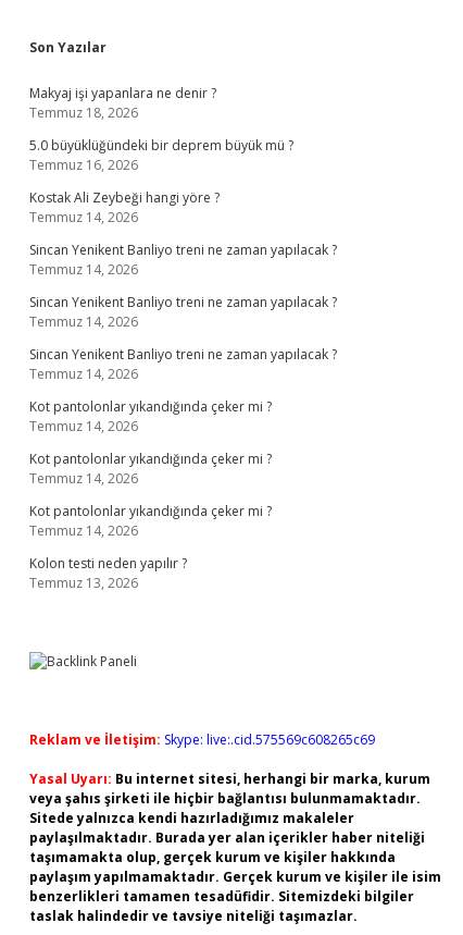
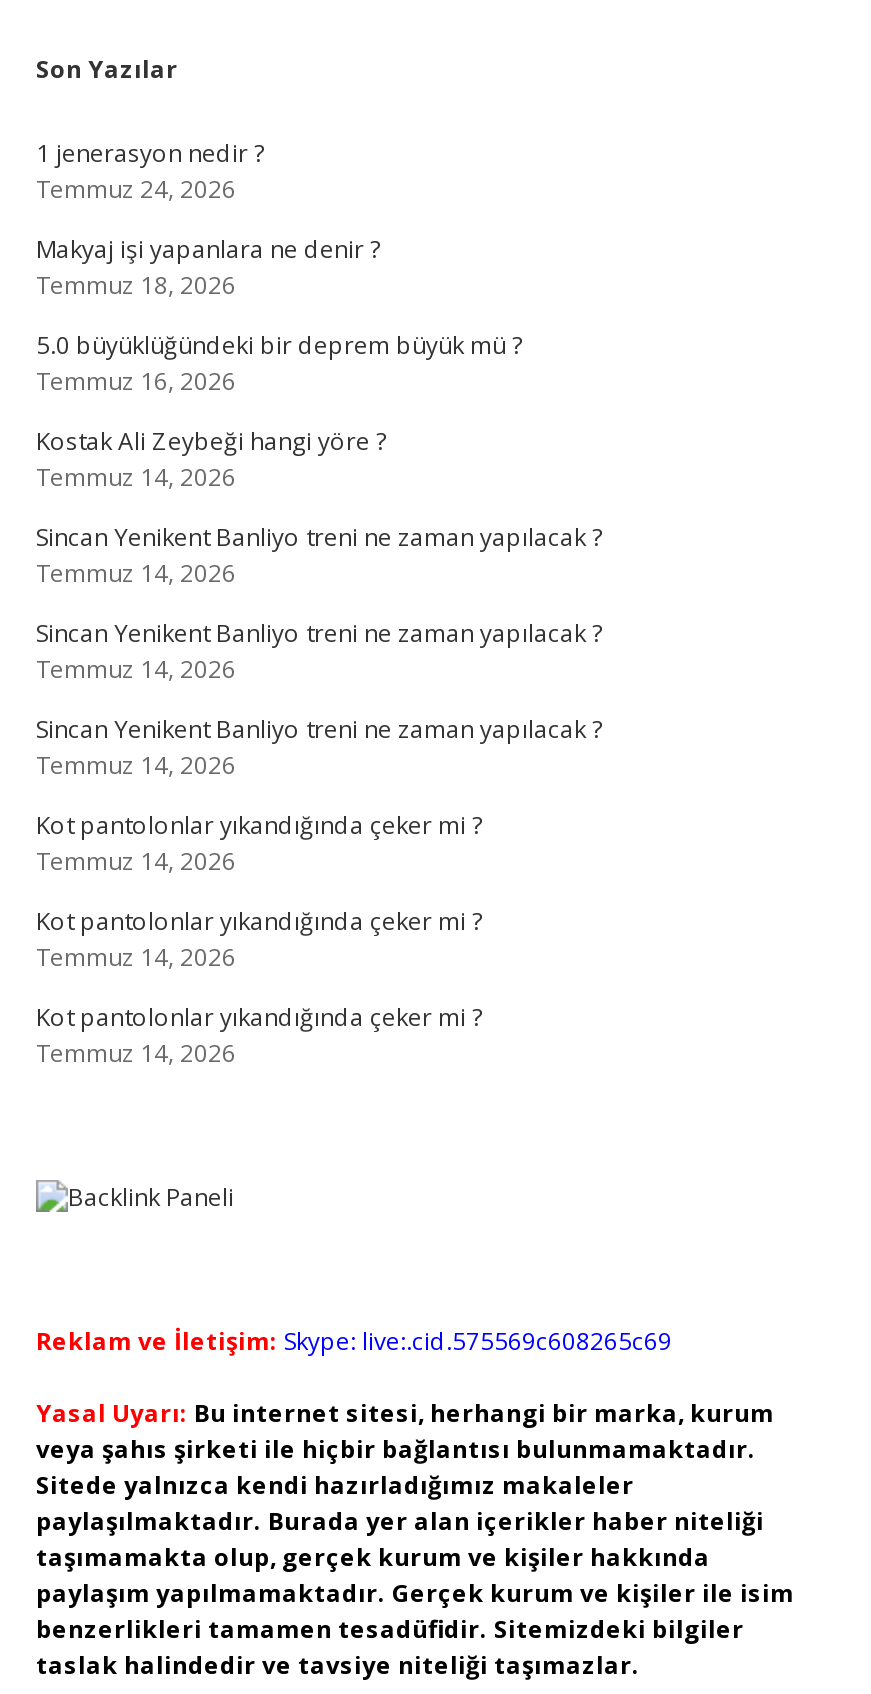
+ 1 jenerasyon nedir ?
+ Temmuz 24, 2026

moved down: Makyaj işi yapanlara ne denir ? | Temmuz 18, 2026 | 5.0 büyüklüğündeki bir deprem büyük mü ? | ... | Kot pantolonlar yıkandığında çeker mi ? | Temmuz 14, 2026

- Kolon testi neden yapılır ?
- Temmuz 13, 2026
